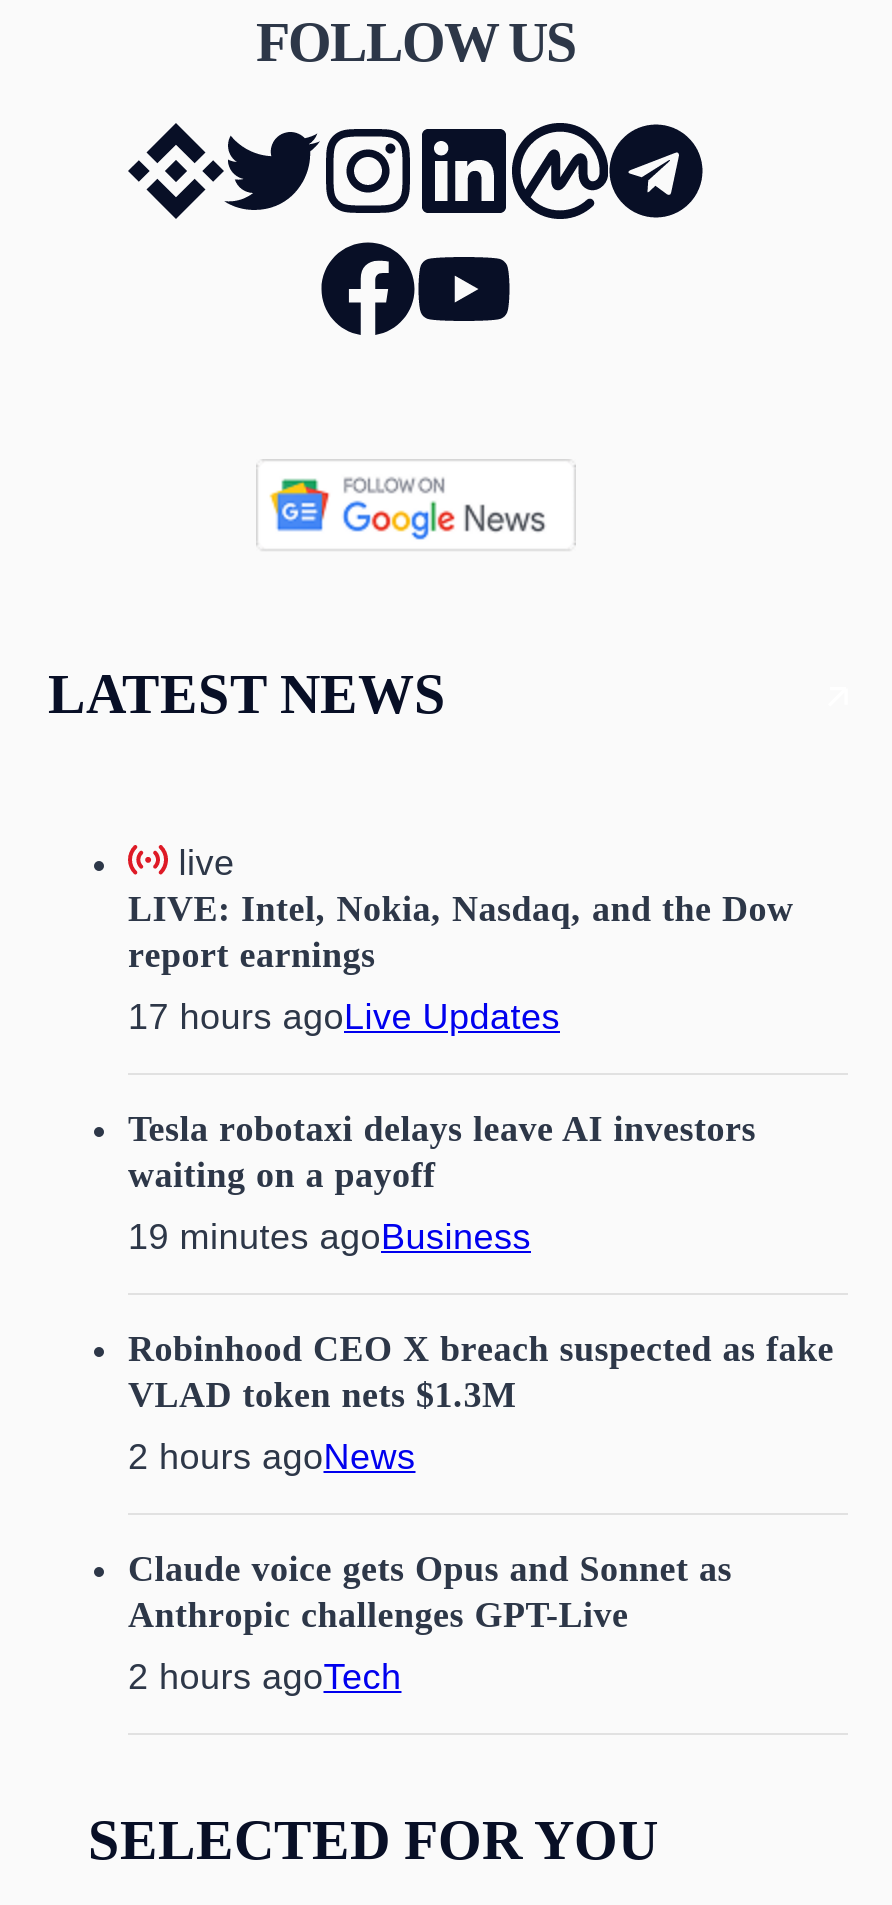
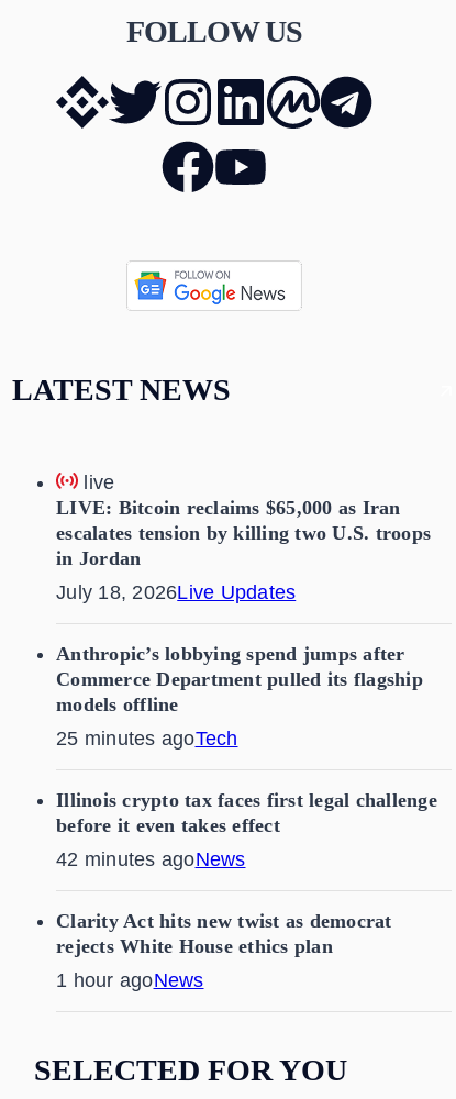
- LIVE: Intel, Nokia, Nasdaq, and the Dow
- report earnings
+ LIVE: Bitcoin reclaims $65,000 as Iran
+ escalates tension by killing two U.S. troops
+ in Jordan

- 17 hours agoLive Updates
+ July 18, 2026Live Updates

- Tesla robotaxi delays leave AI investors
- waiting on a payoff
+ Anthropic’s lobbying spend jumps after
+ Commerce Department pulled its flagship
+ models offline

- 19 minutes agoBusiness
+ 25 minutes agoTech

- Robinhood CEO X breach suspected as fake
- VLAD token nets $1.3M
+ Illinois crypto tax faces first legal challenge
+ before it even takes effect

- 2 hours agoNews
+ 42 minutes agoNews

- Claude voice gets Opus and Sonnet as
- Anthropic challenges GPT-Live
+ Clarity Act hits new twist as democrat
+ rejects White House ethics plan

- 2 hours agoTech
+ 1 hour agoNews
